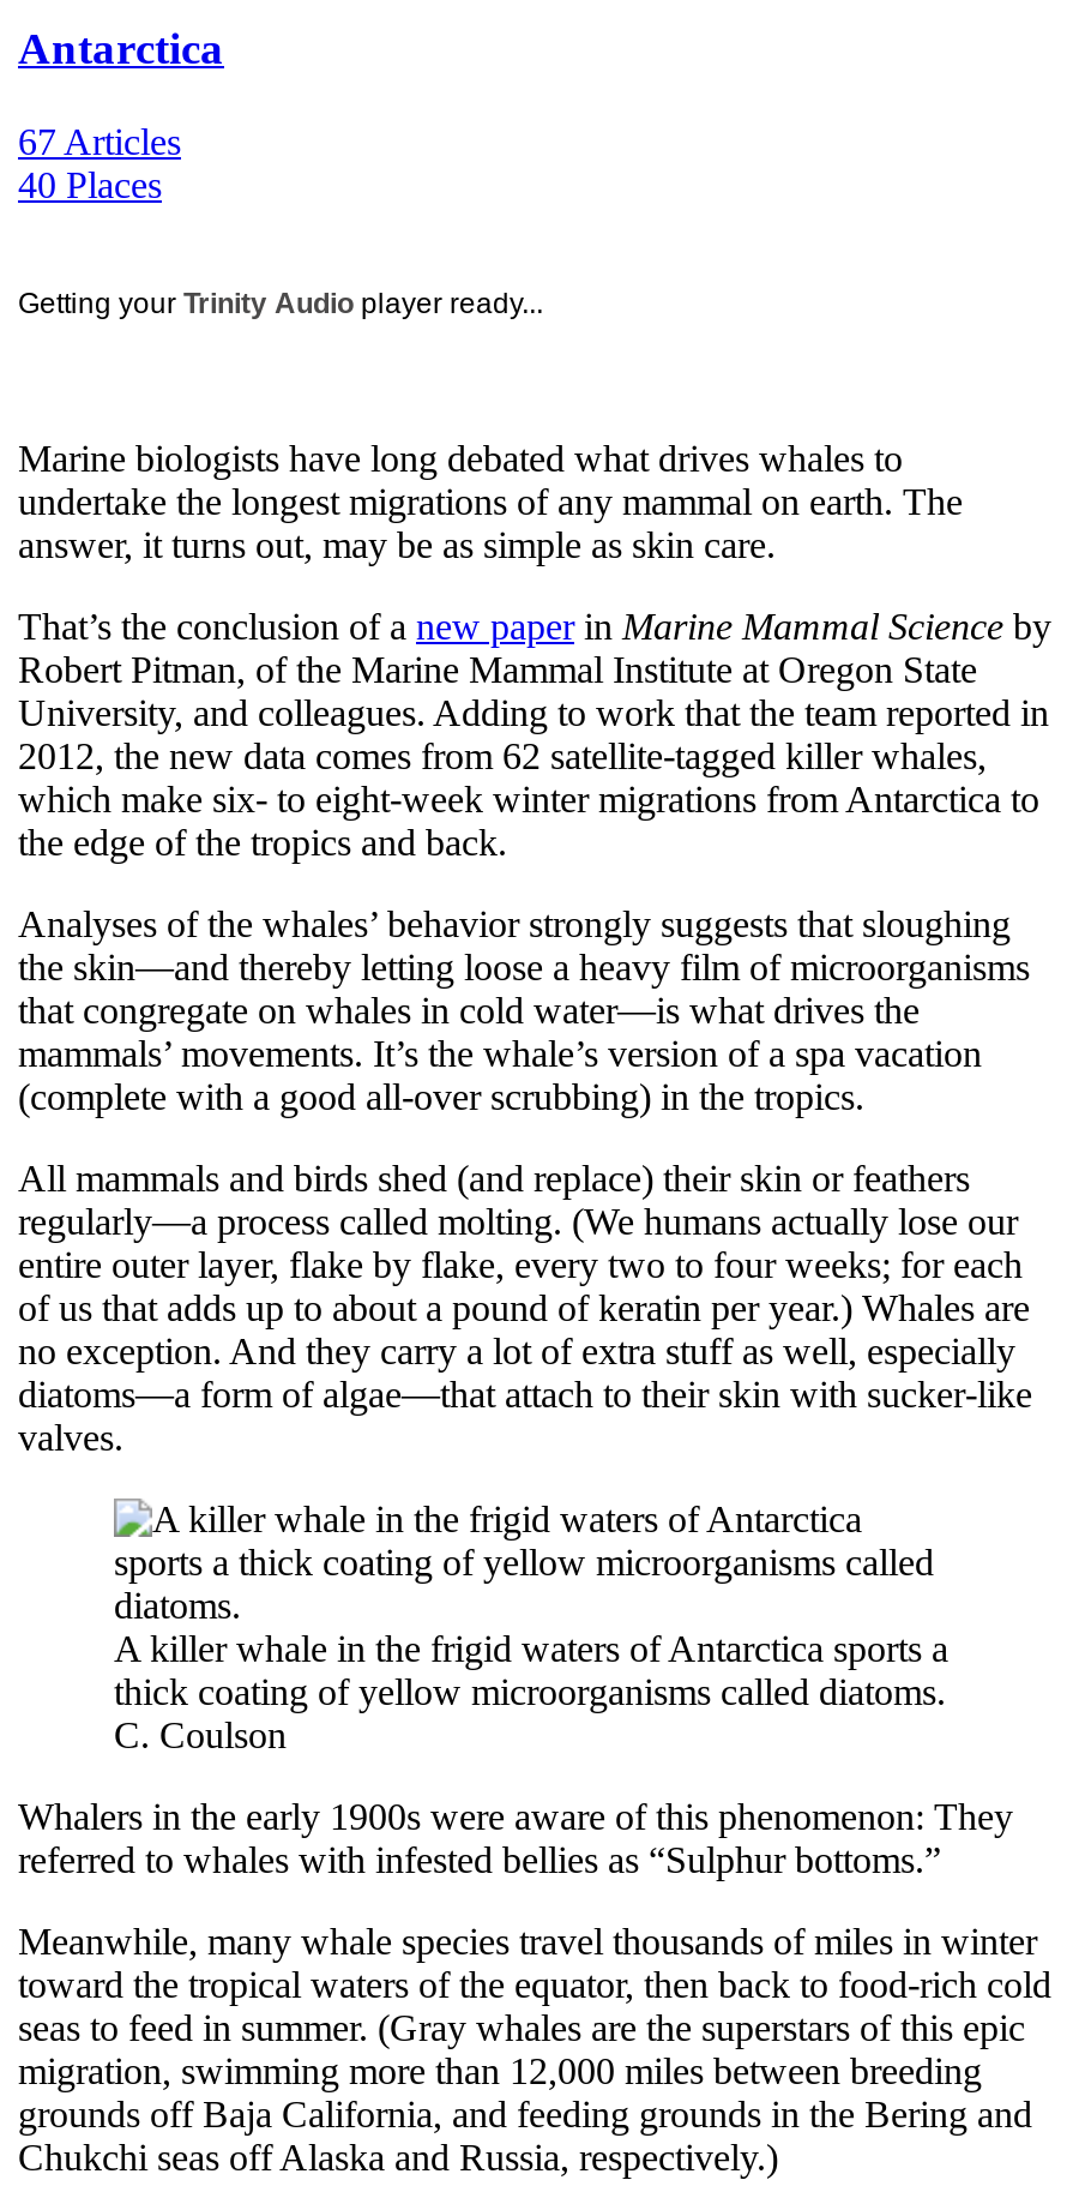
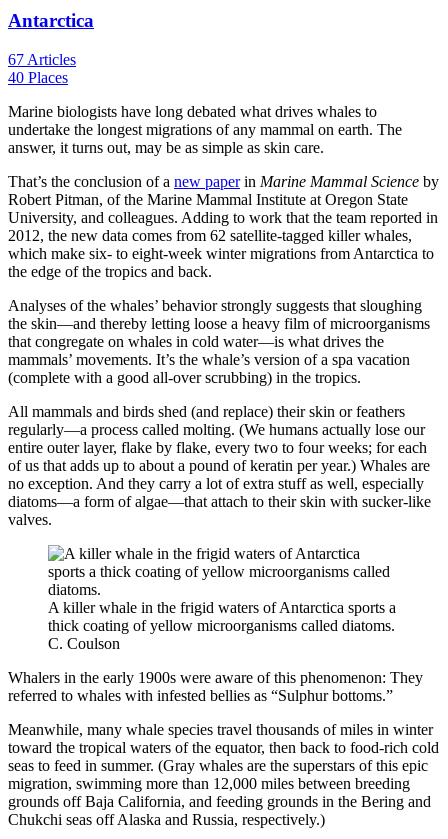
- Getting your Trinity Audio player ready...
